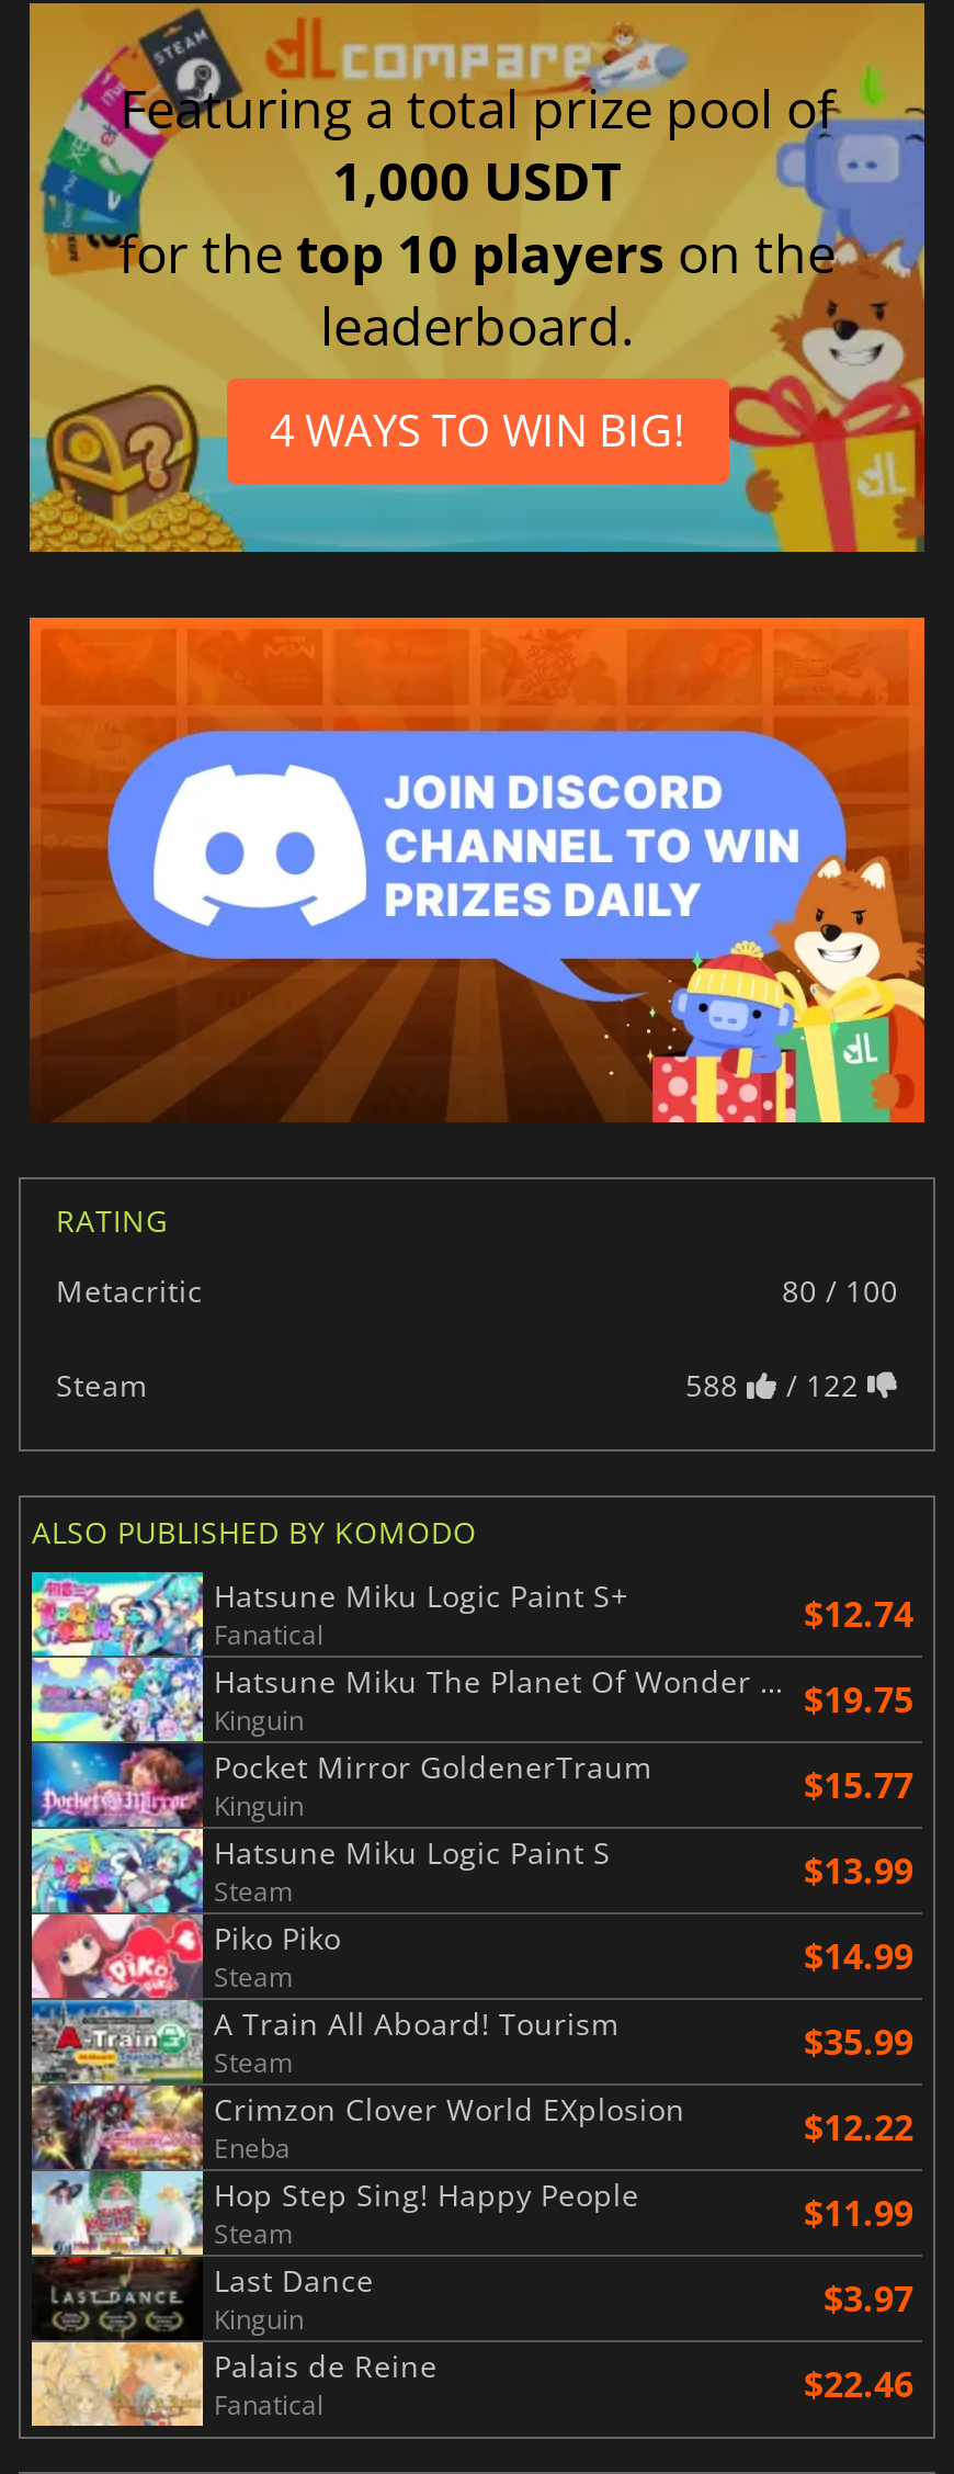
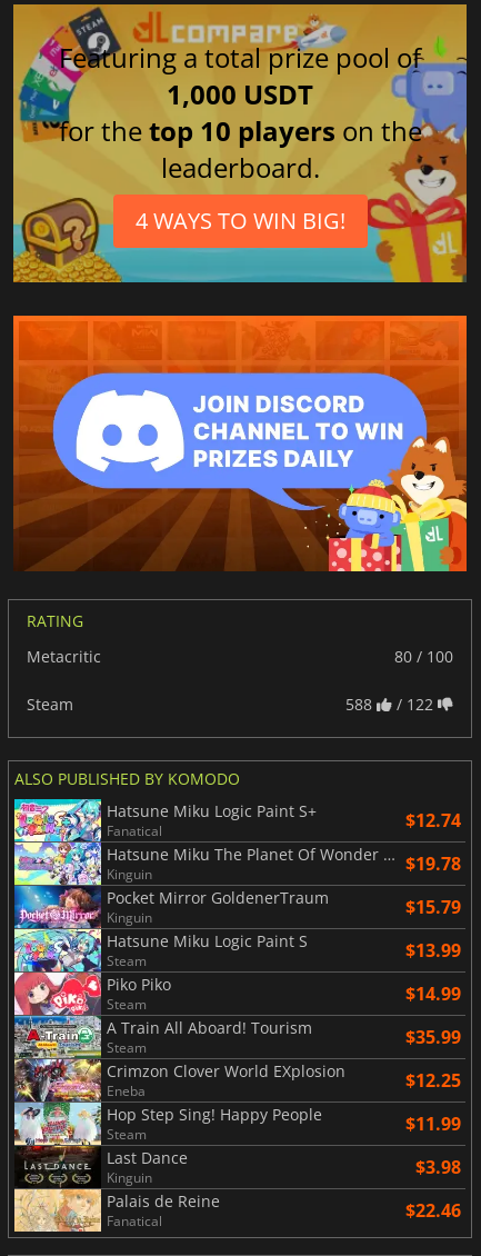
- $19.75
+ $19.78

- $15.77
+ $15.79

- $12.22
+ $12.25

- $3.97
+ $3.98
